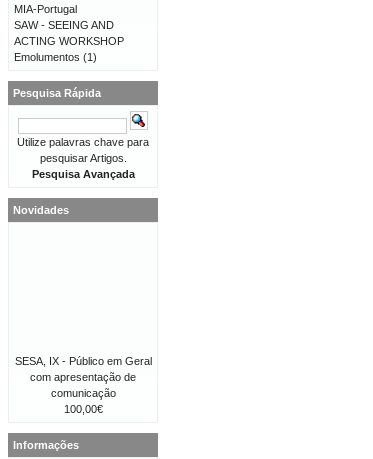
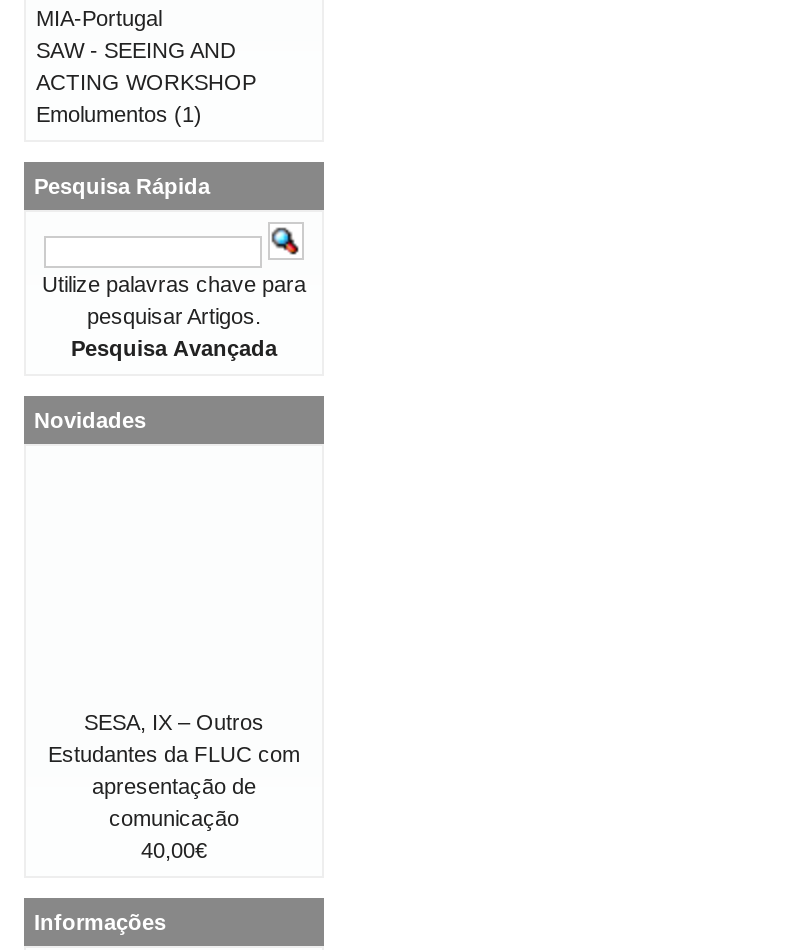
- SESA, IX - Público em Geral
- com apresentação de
+ SESA, IX – Outros
+ Estudantes da FLUC com
+ apresentação de

- 100,00€
+ 40,00€
